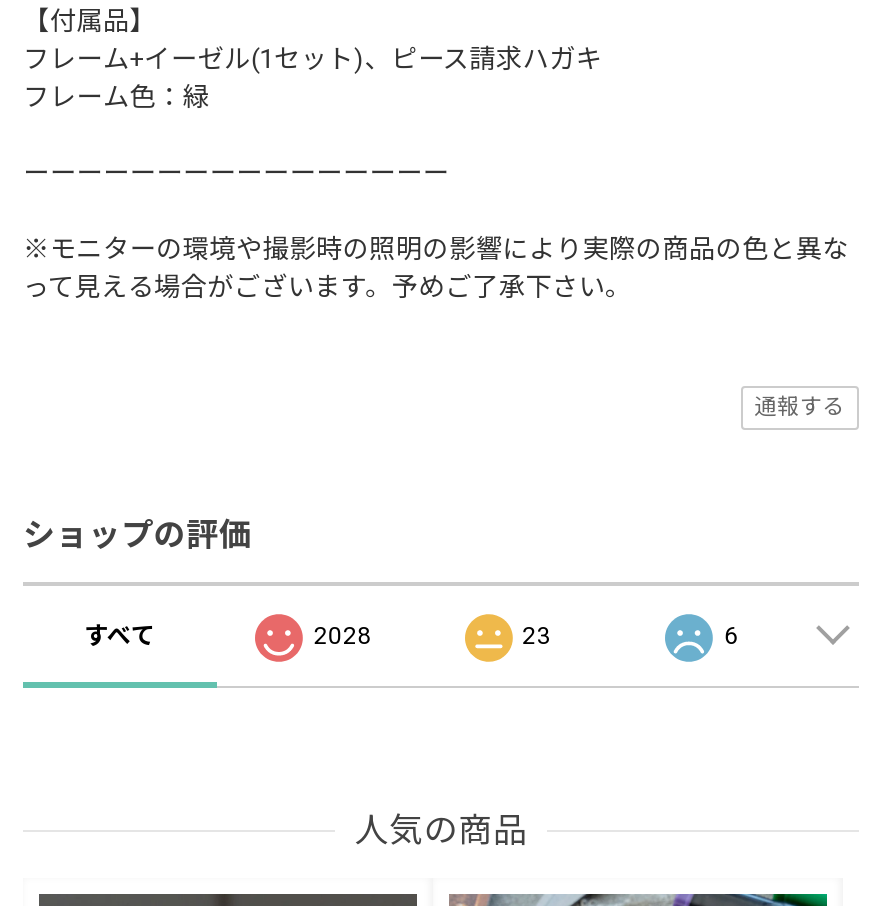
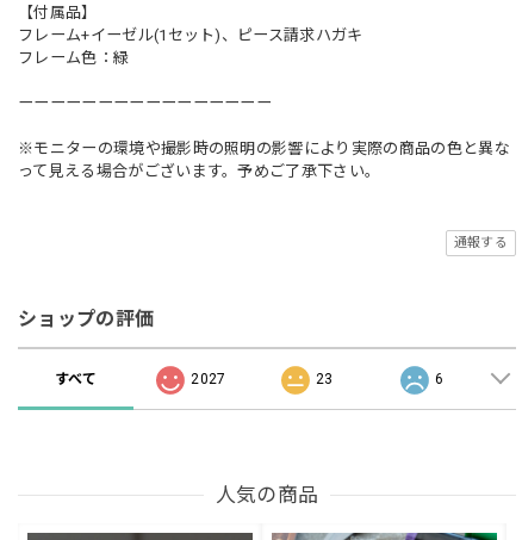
- 2028
+ 2027
